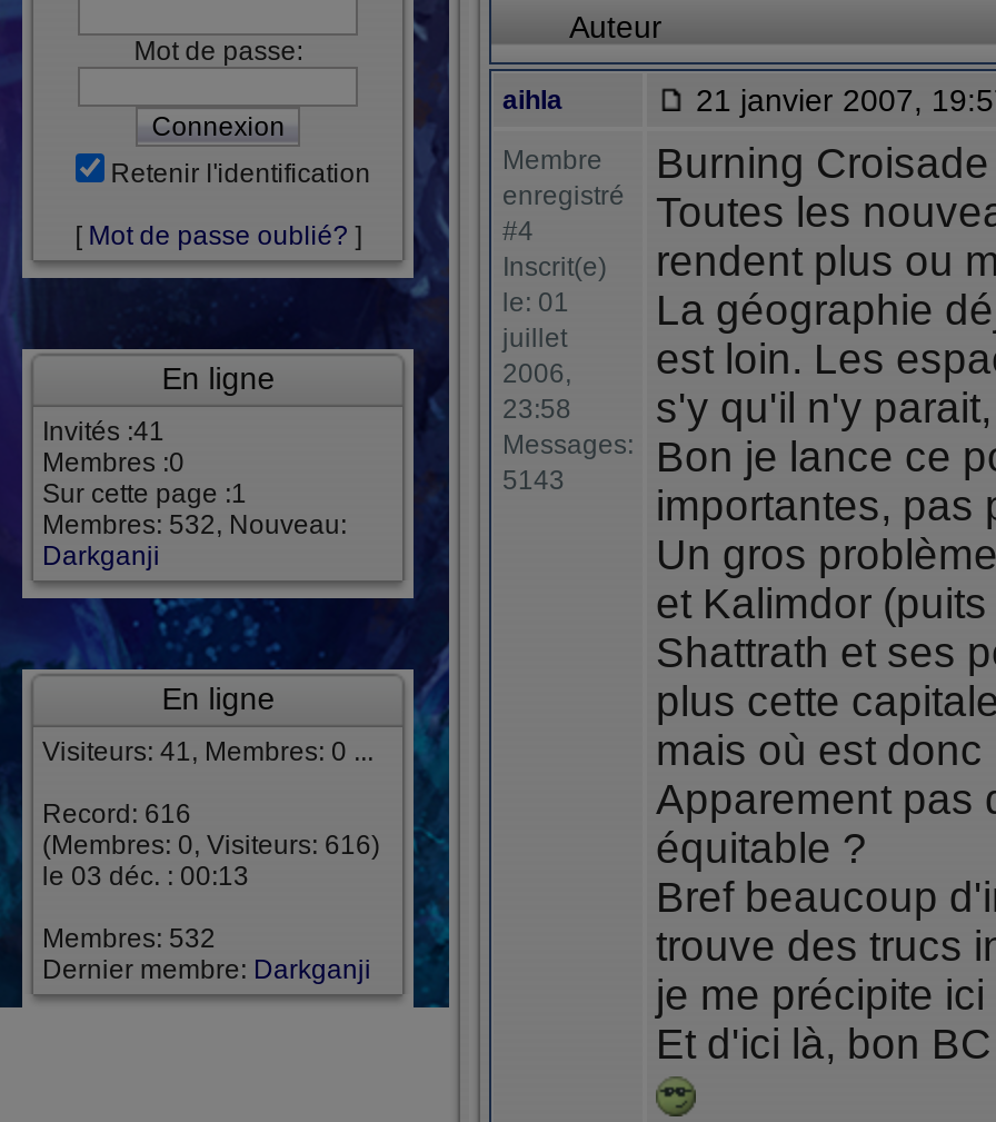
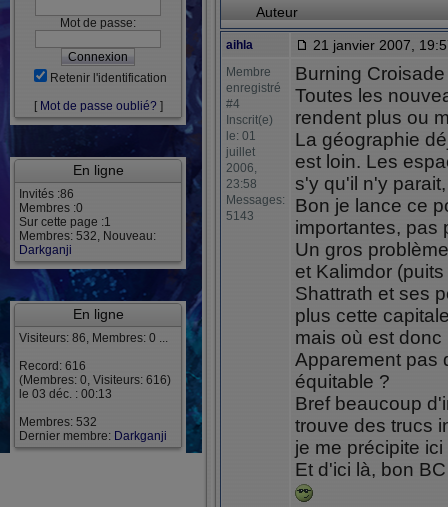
- Invités :41
+ Invités :86

- Visiteurs: 41, Membres: 0 ...
+ Visiteurs: 86, Membres: 0 ...
